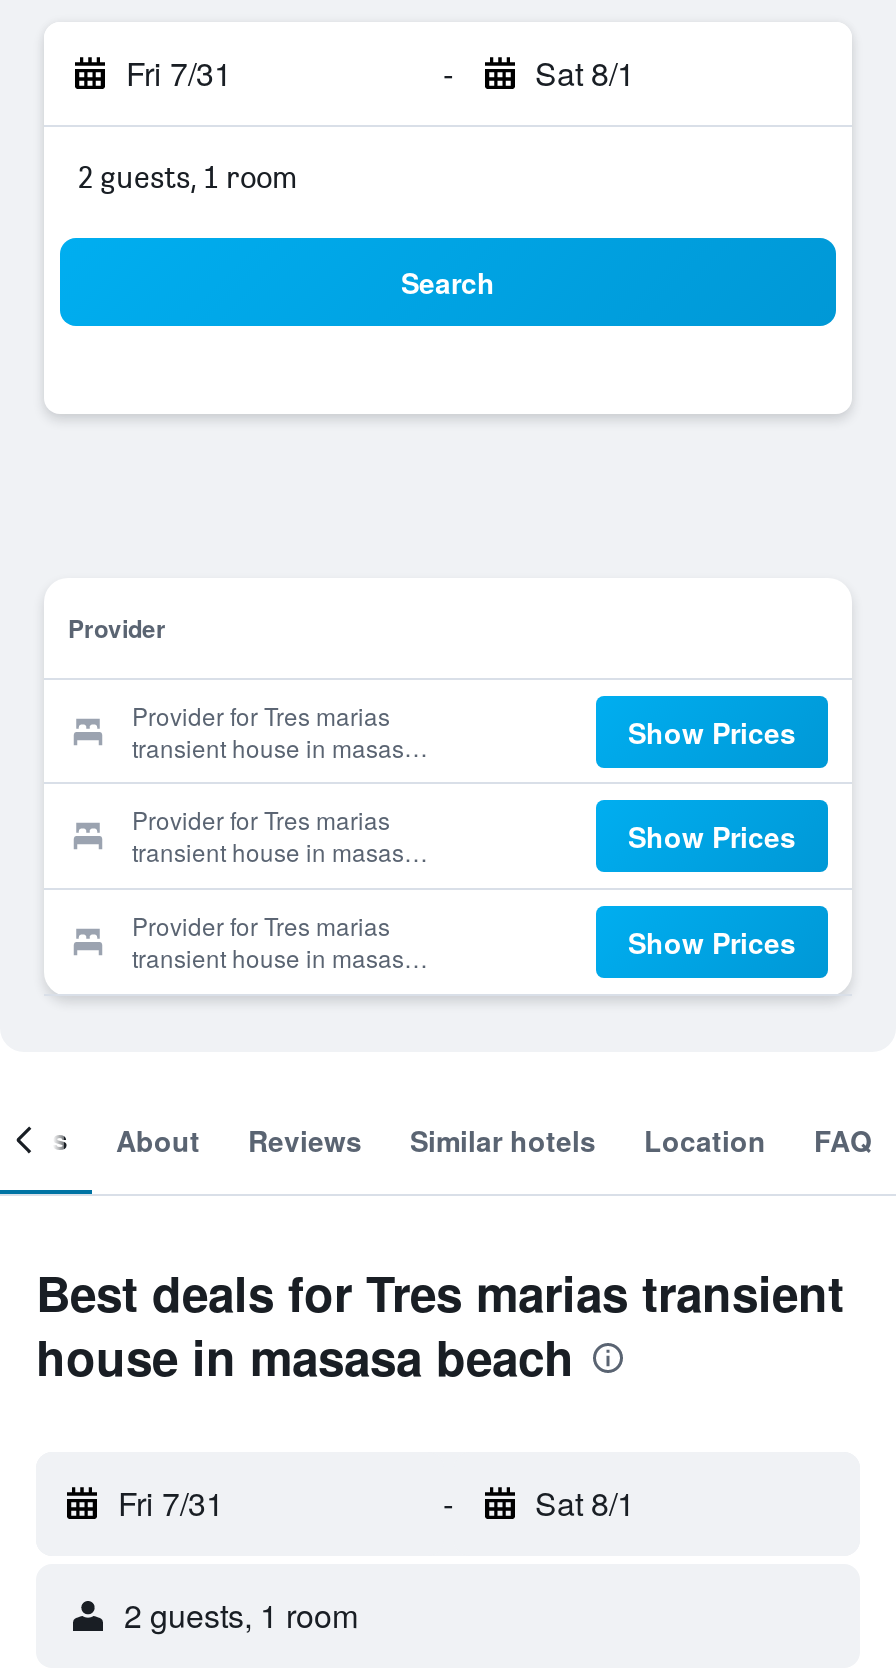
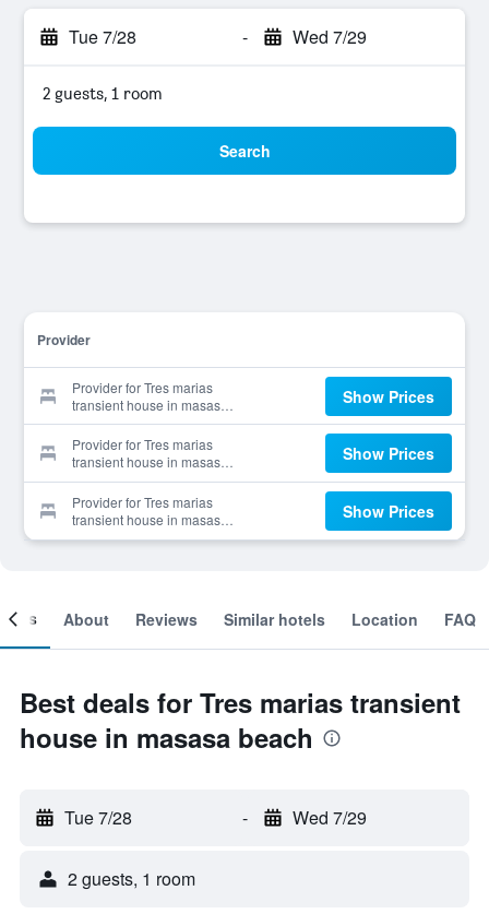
- Fri 7/31
+ Tue 7/28

- Sat 8/1
+ Wed 7/29

- Fri 7/31
+ Tue 7/28

- Sat 8/1
+ Wed 7/29
